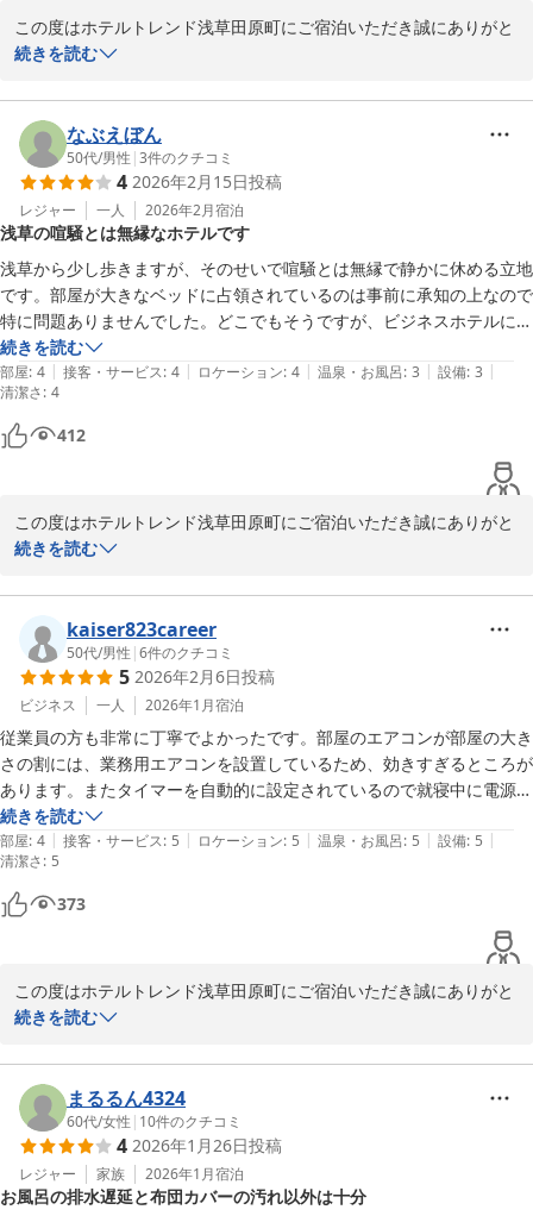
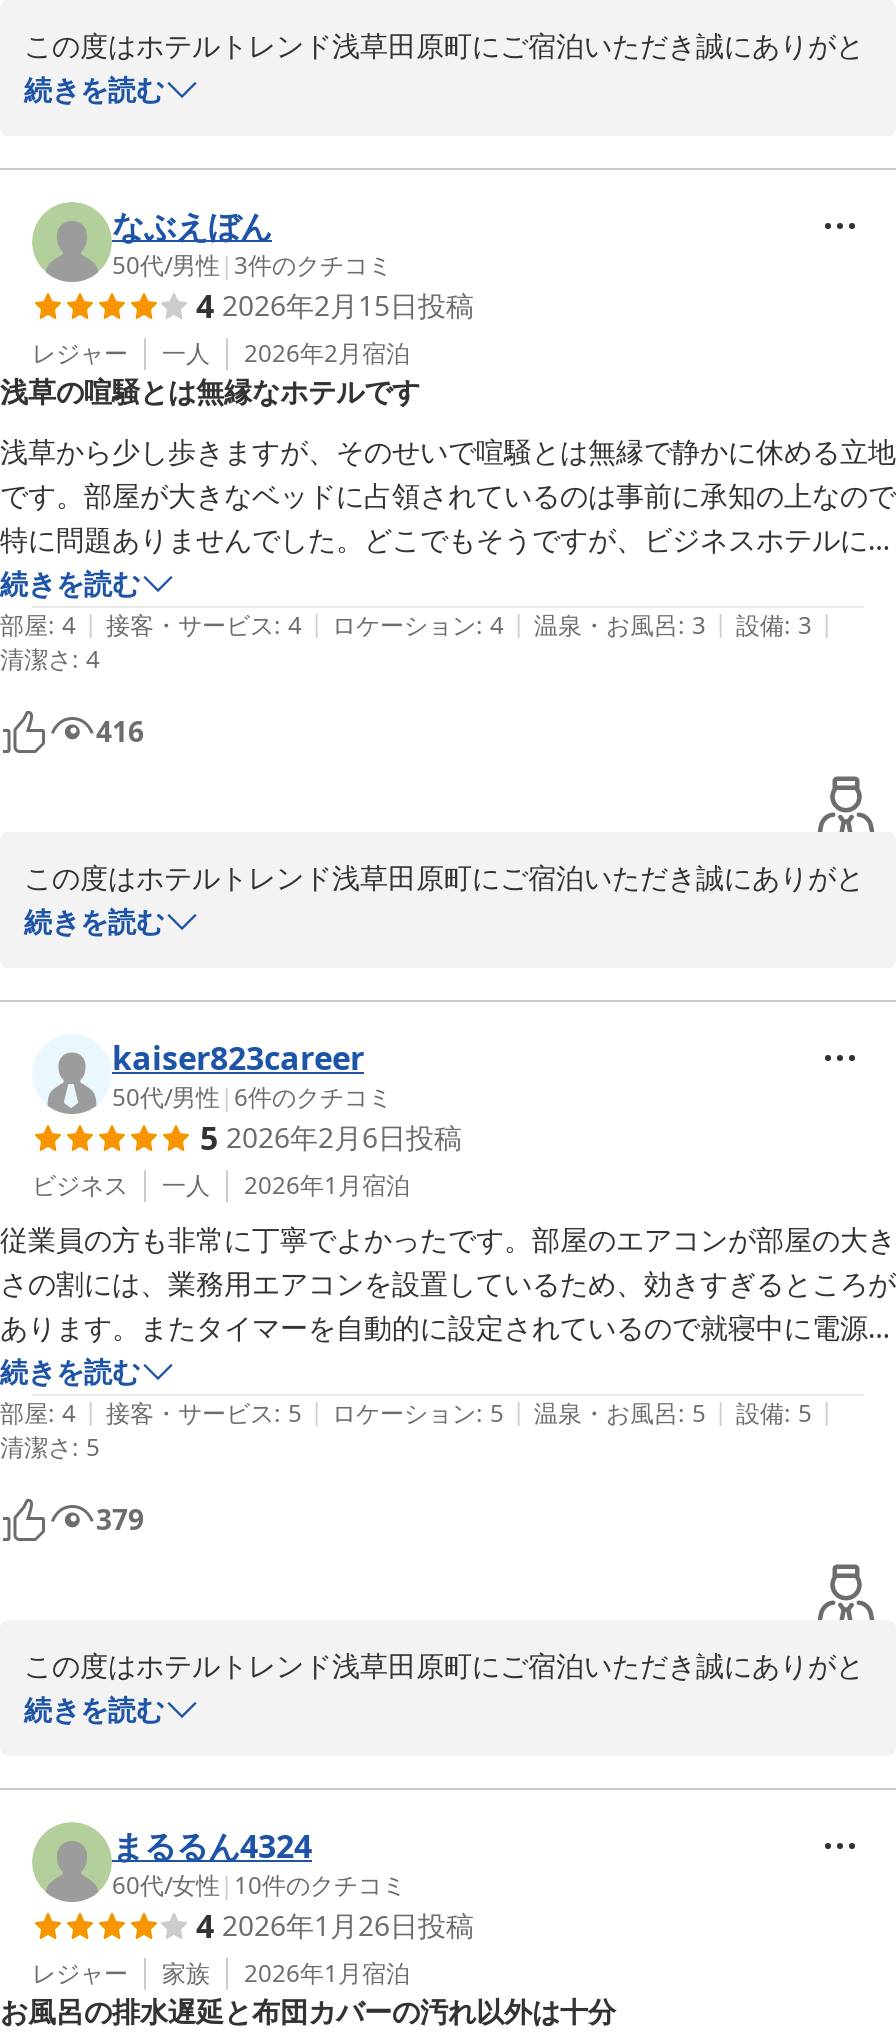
- 412
+ 416

- 373
+ 379
